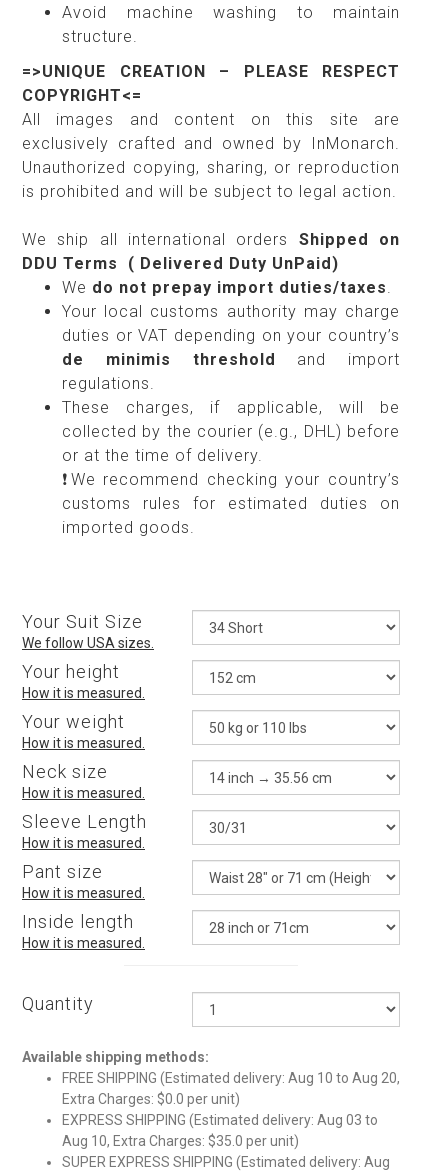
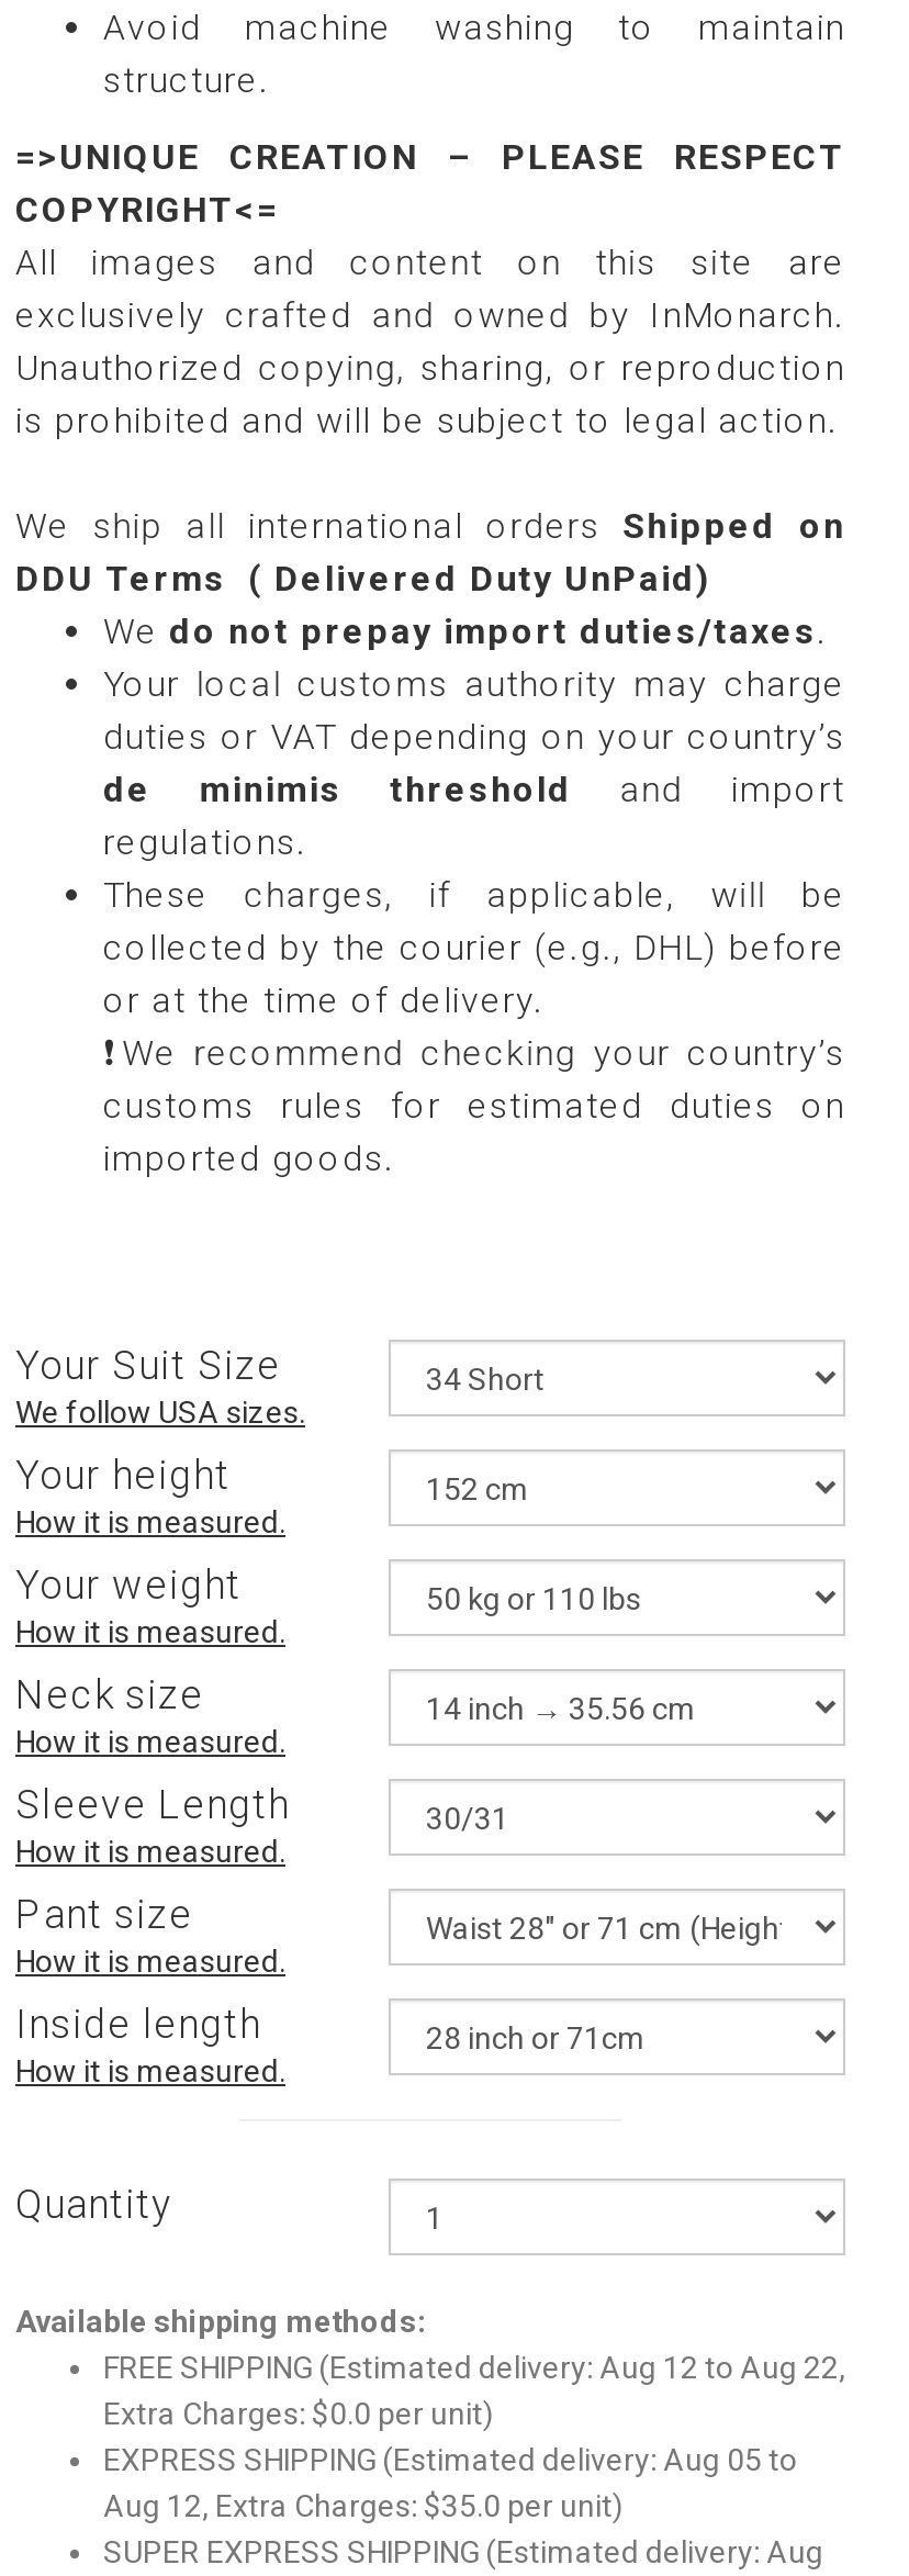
- FREE SHIPPING (Estimated delivery: Aug 10 to Aug 20,
+ FREE SHIPPING (Estimated delivery: Aug 12 to Aug 22,

- EXPRESS SHIPPING (Estimated delivery: Aug 03 to
+ EXPRESS SHIPPING (Estimated delivery: Aug 05 to

- Aug 10, Extra Charges: $35.0 per unit)
+ Aug 12, Extra Charges: $35.0 per unit)
